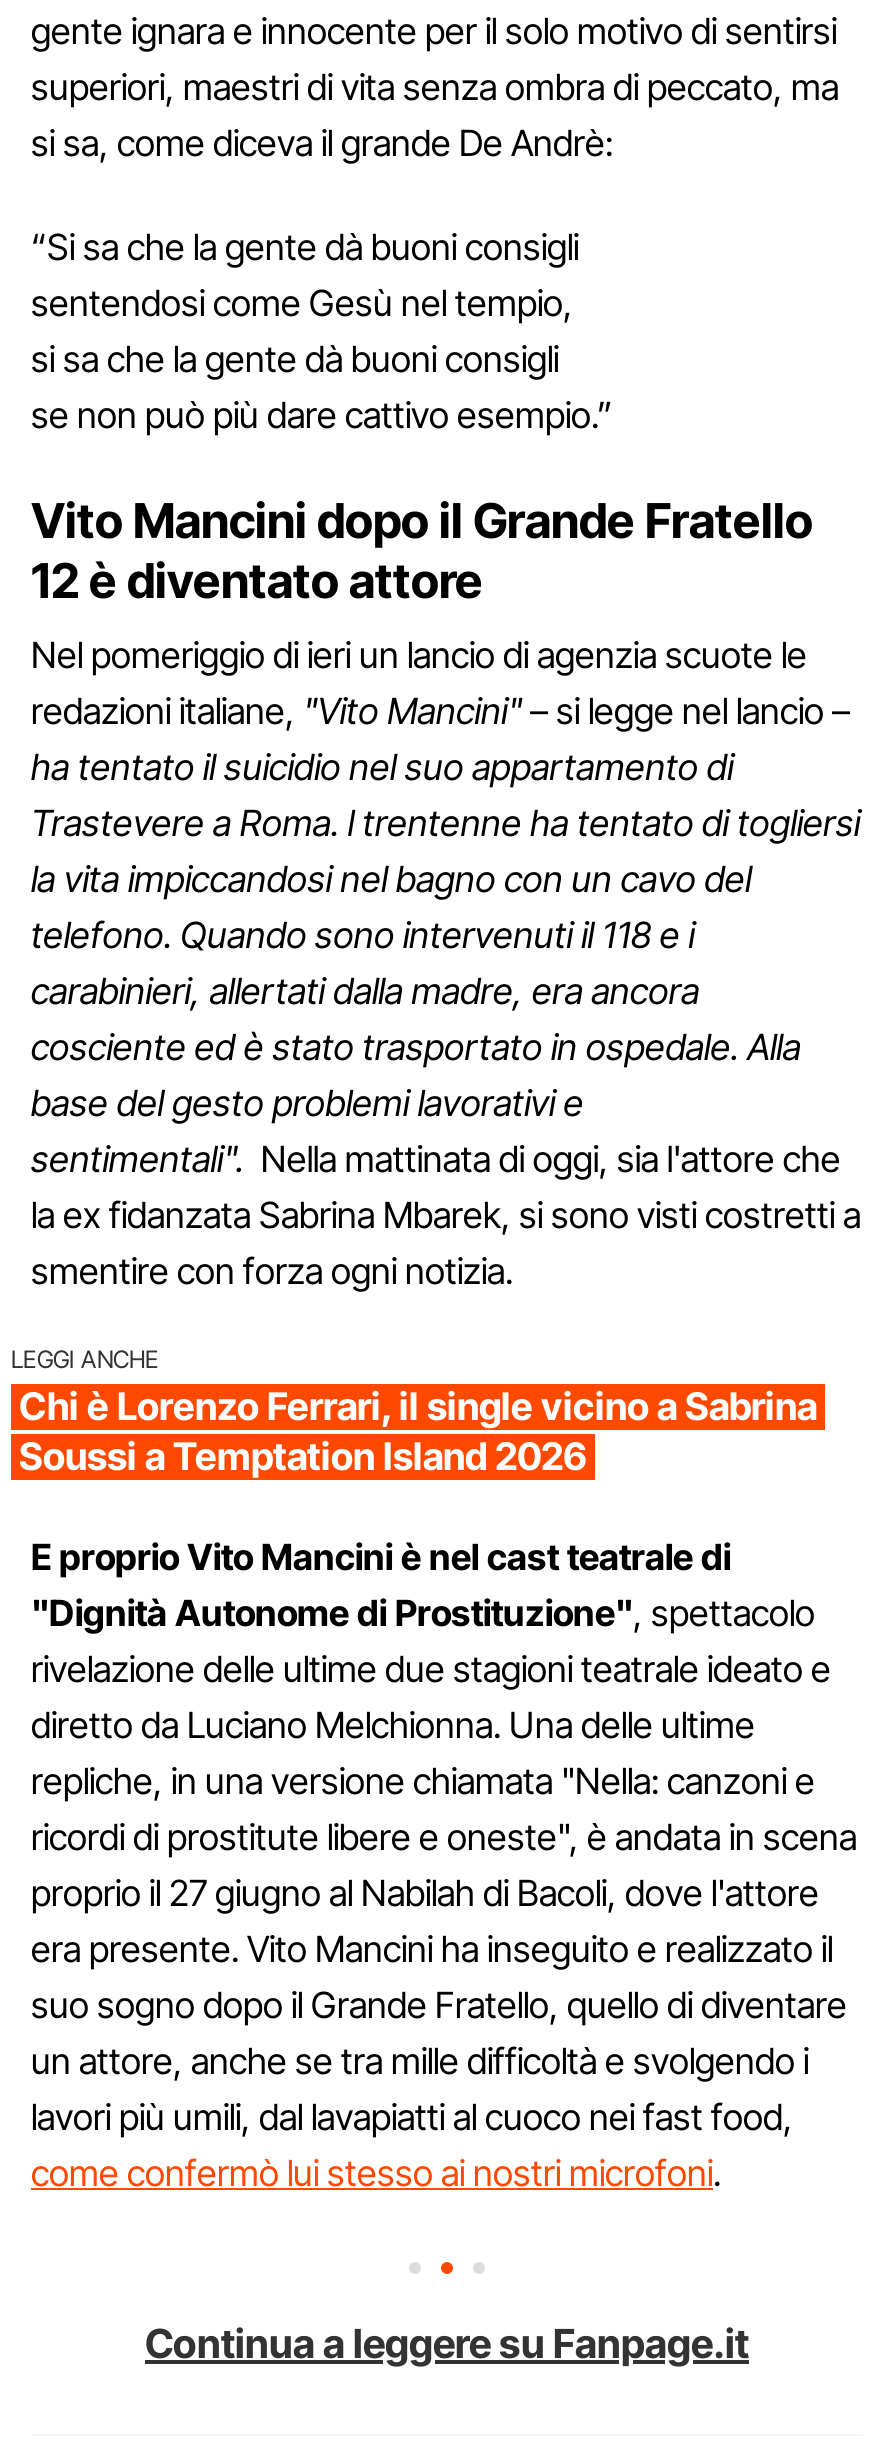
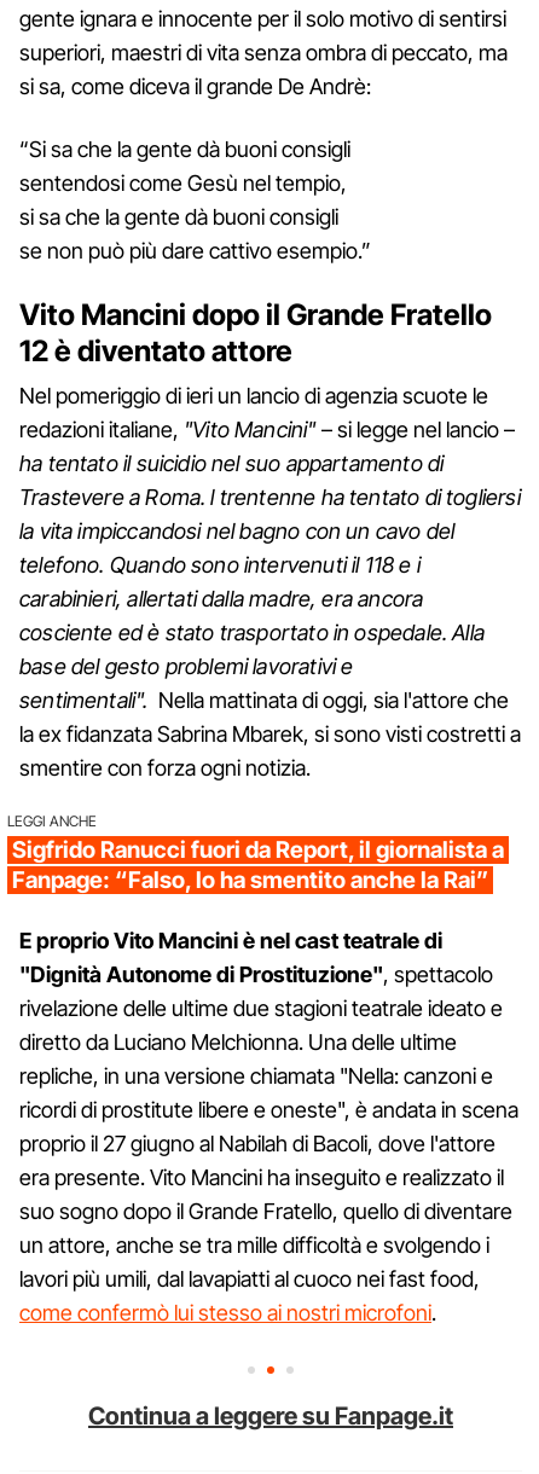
- Chi è Lorenzo Ferrari, il single vicino a Sabrina
- Soussi a Temptation Island 2026
+ Sigfrido Ranucci fuori da Report, il giornalista a
+ Fanpage: “Falso, lo ha smentito anche la Rai”
